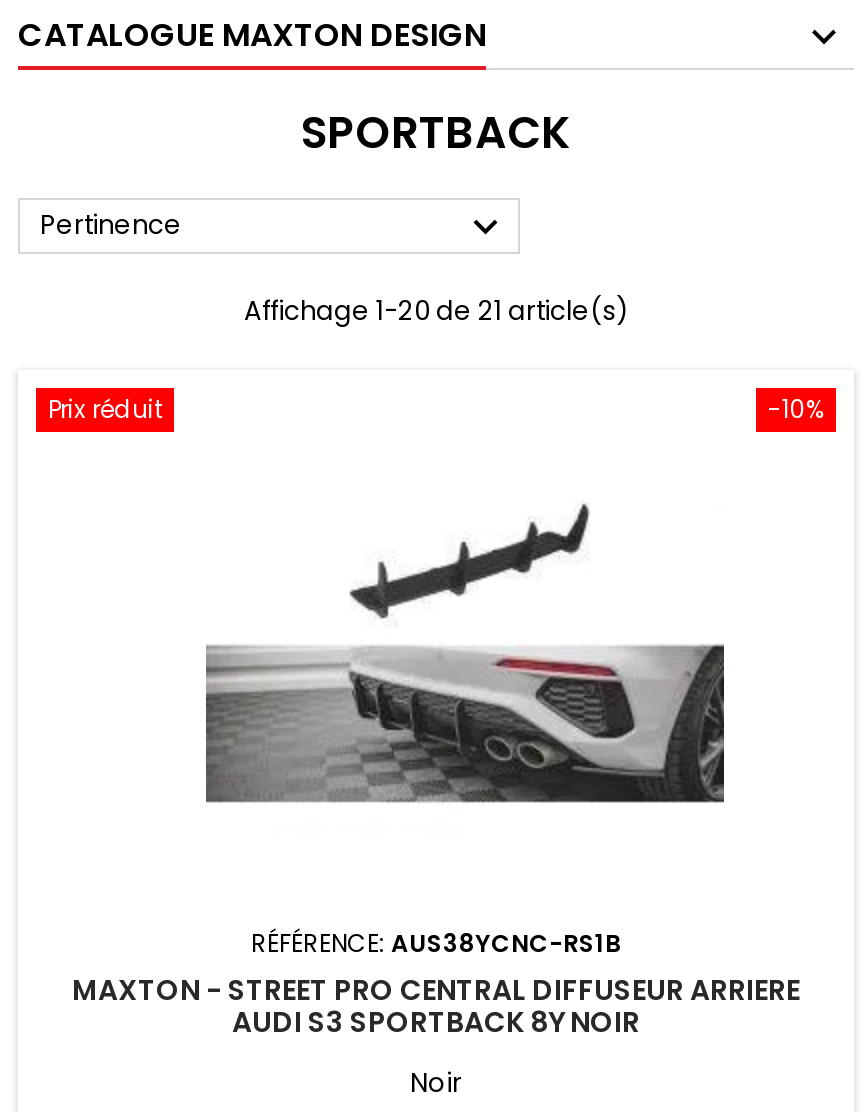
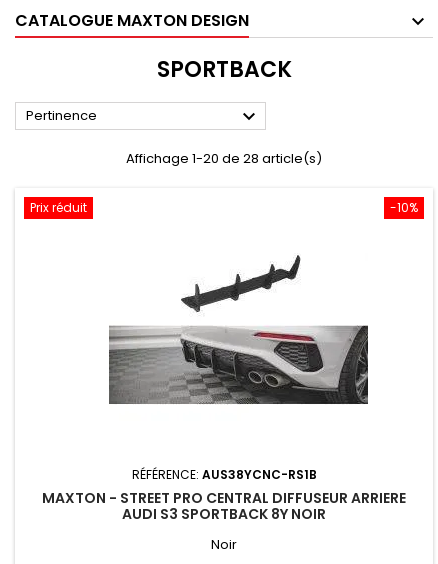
- Affichage 1-20 de 21 article(s)
+ Affichage 1-20 de 28 article(s)
